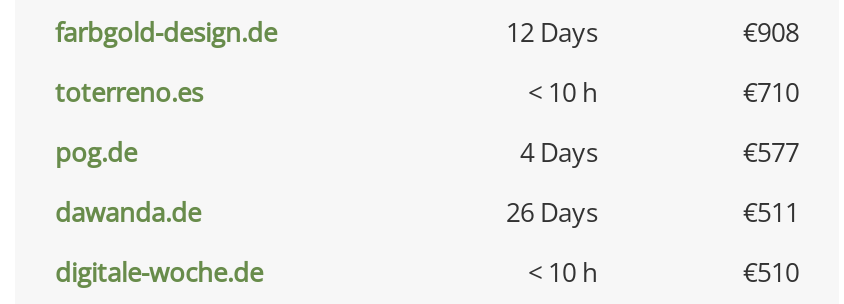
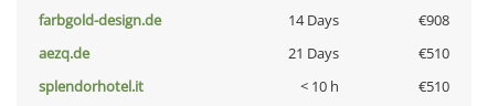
- 12 Days
+ 14 Days

- toterreno.es
- < 10 h
- €710
- pog.de
- 4 Days
- €577
- dawanda.de
- 26 Days
- €511
- digitale-woche.de
+ aezq.de
+ 21 Days
+ €510
+ splendorhotel.it
